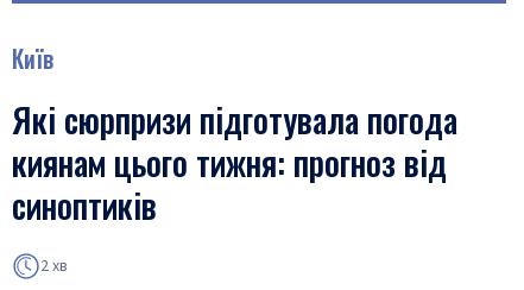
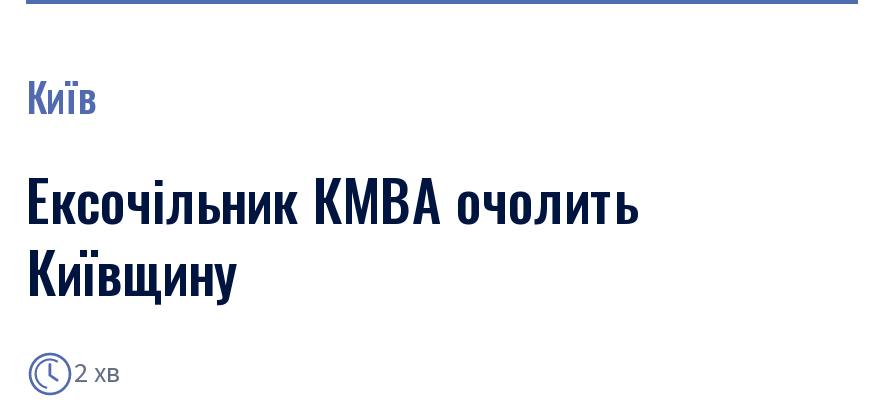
- Які сюрпризи підготувала погода
- киянам цього тижня: прогноз від
- синоптиків
+ Ексочільник КМВА очолить
+ Київщину
